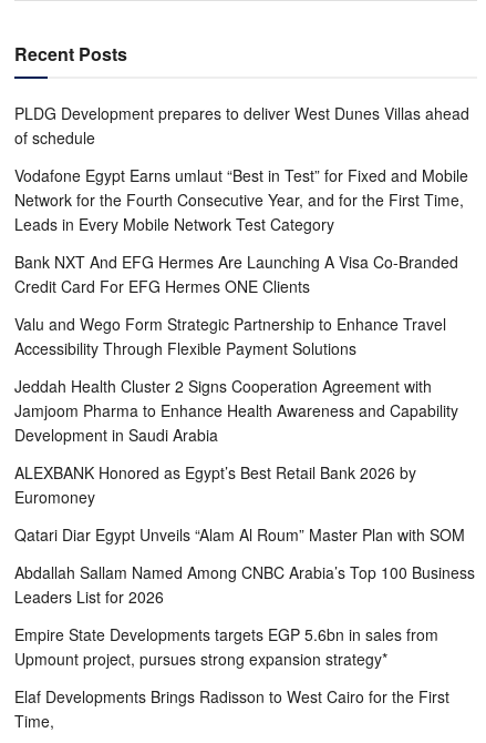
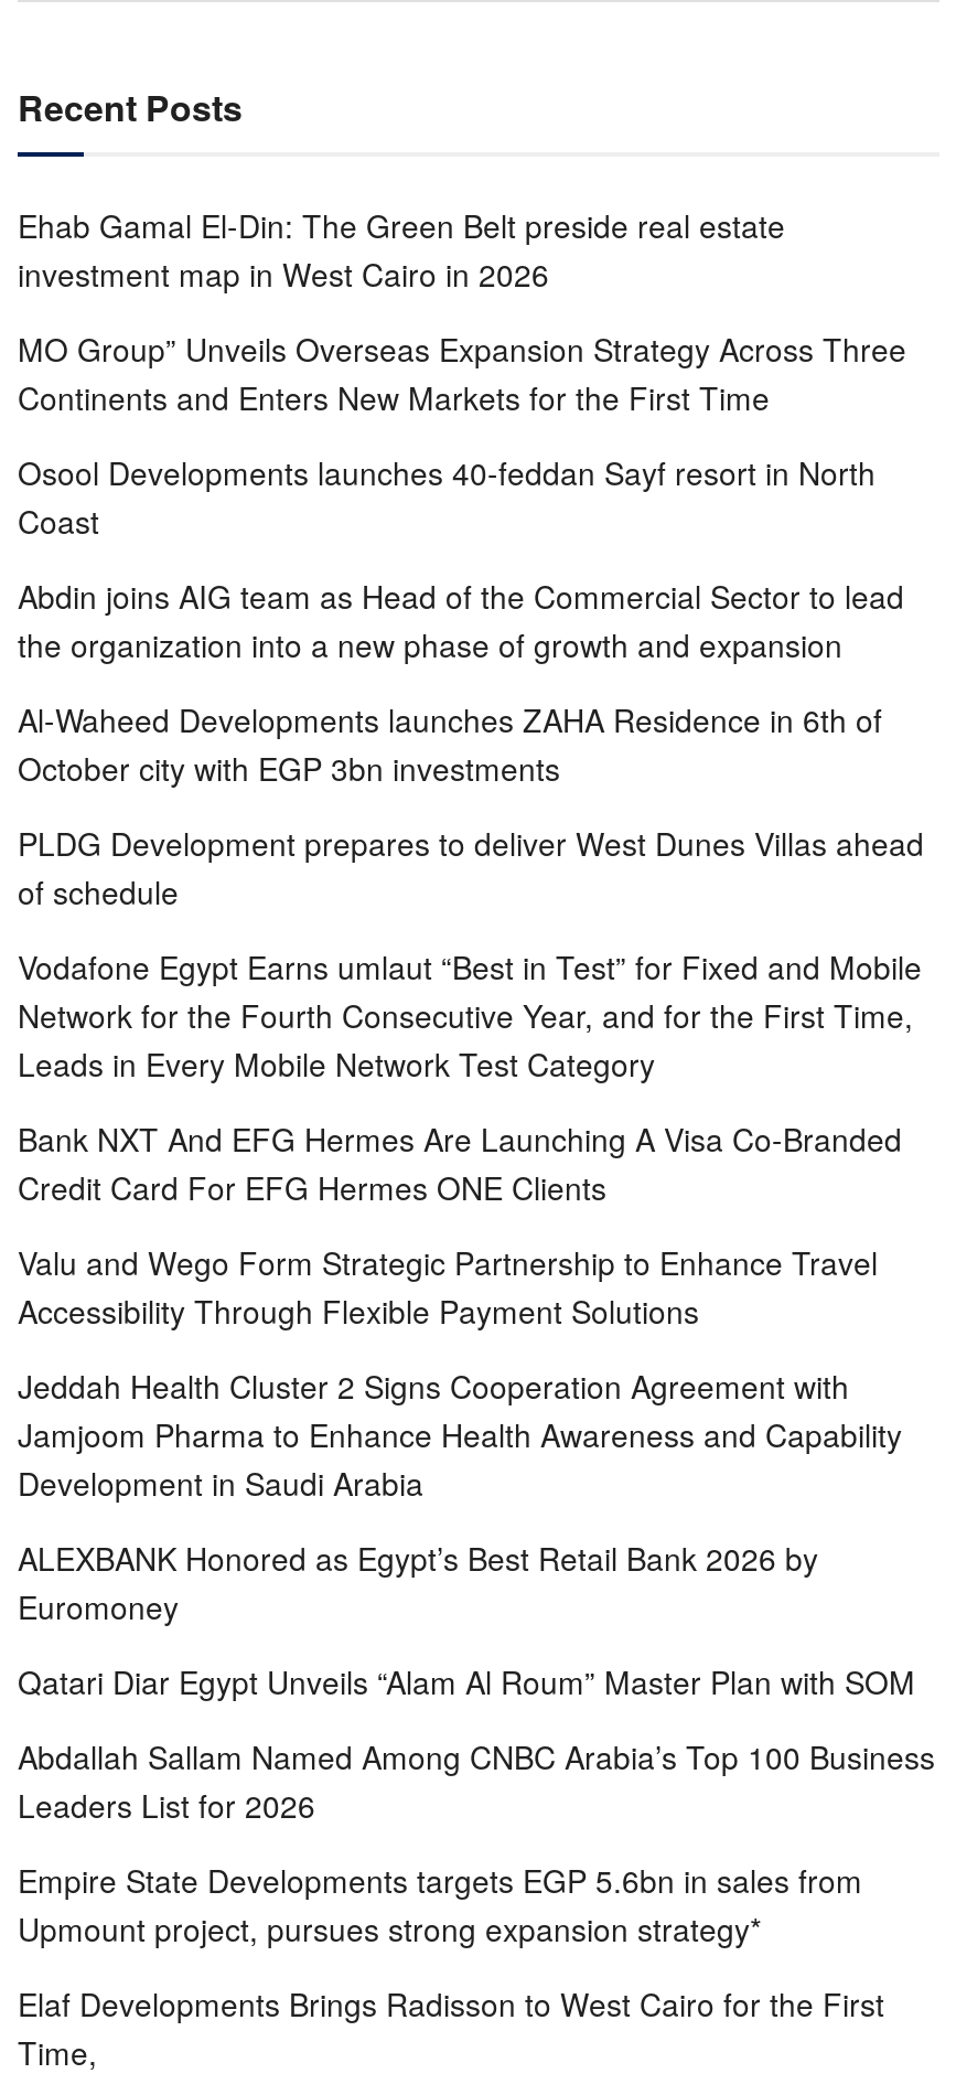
+ Ehab Gamal El-Din: The Green Belt preside real estate
+ investment map in West Cairo in 2026
+ MO Group” Unveils Overseas Expansion Strategy Across Three
+ Continents and Enters New Markets for the First Time
+ Osool Developments launches 40-feddan Sayf resort in North
+ Coast
+ Abdin joins AIG team as Head of the Commercial Sector to lead
+ the organization into a new phase of growth and expansion
+ Al-Waheed Developments launches ZAHA Residence in 6th of
+ October city with EGP 3bn investments
